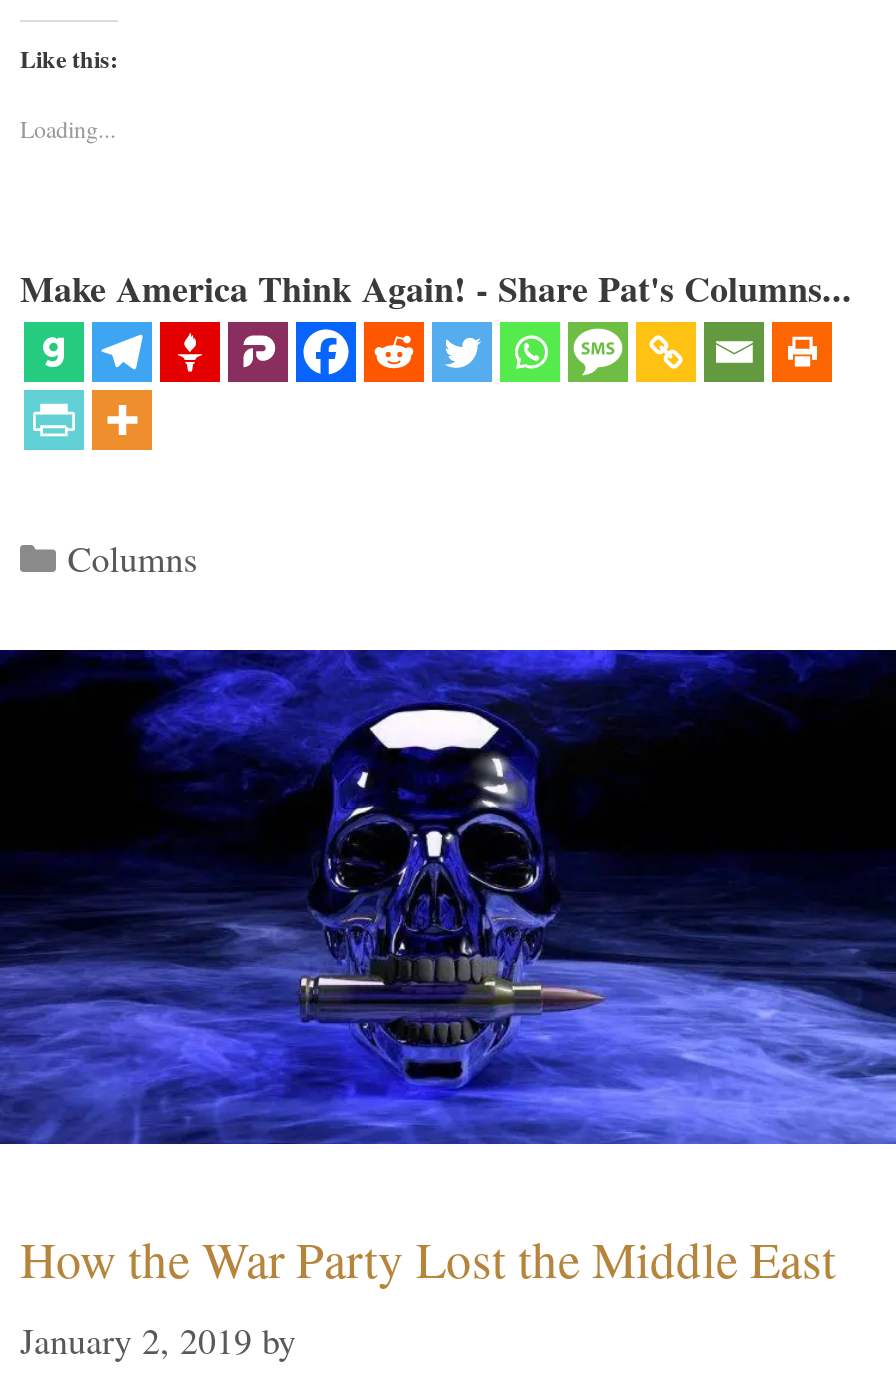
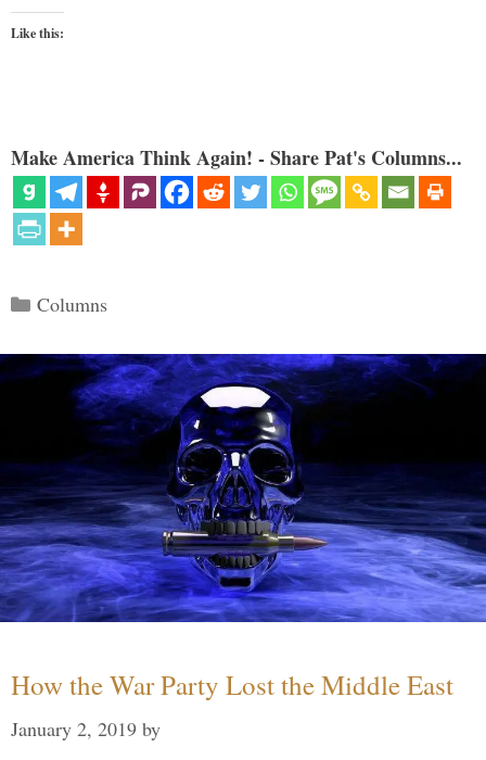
- Loading...
